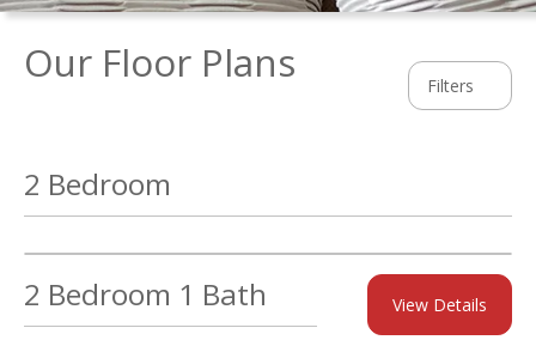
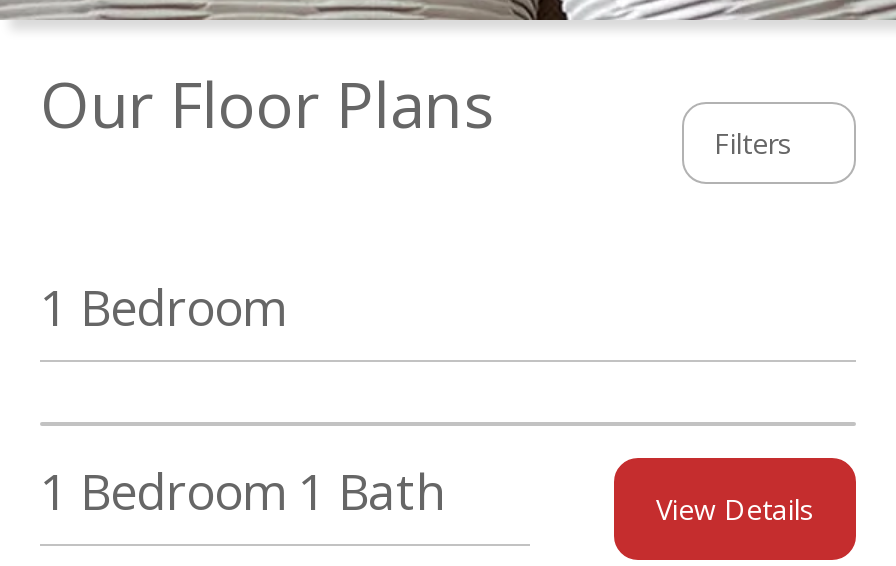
- 2 Bedroom
+ 1 Bedroom

- 2 Bedroom 1 Bath
+ 1 Bedroom 1 Bath
